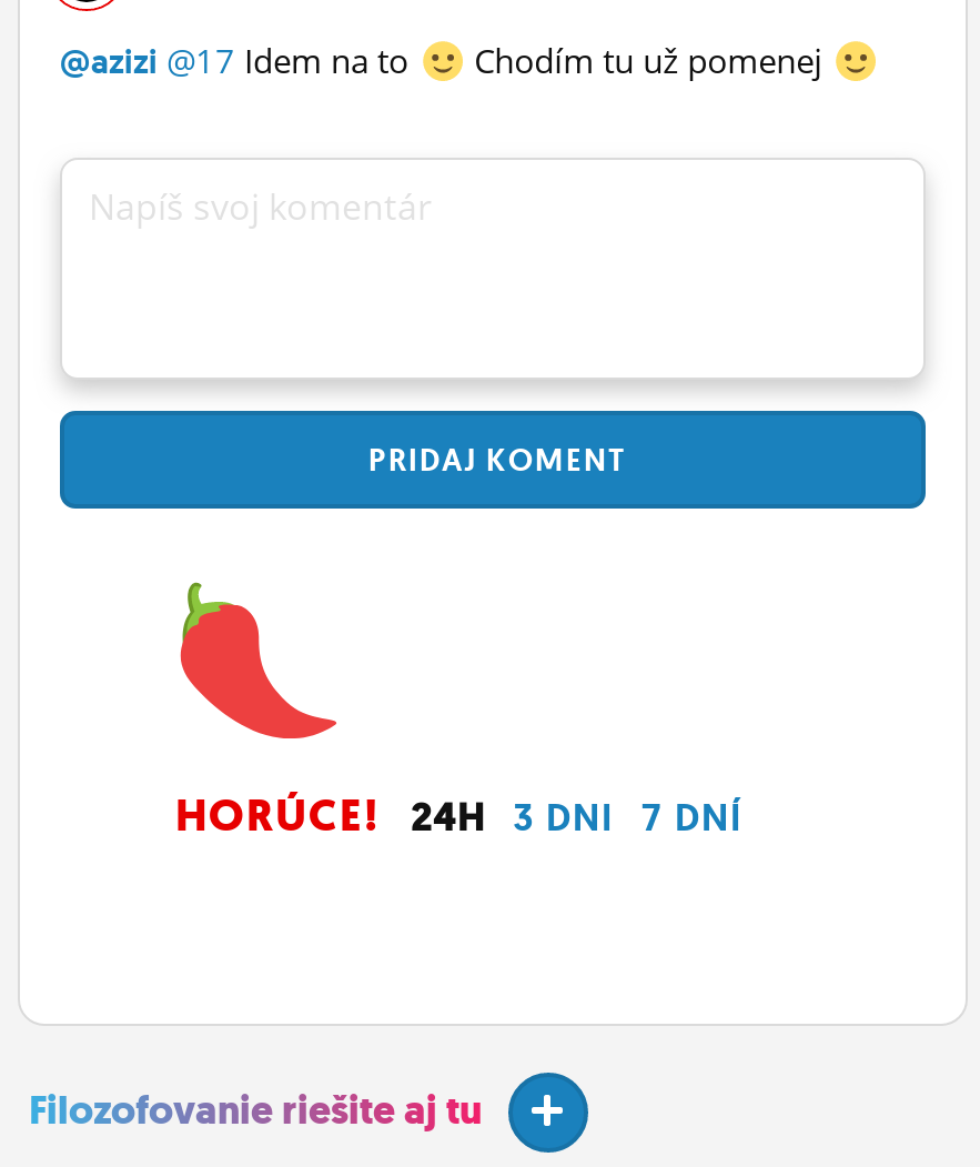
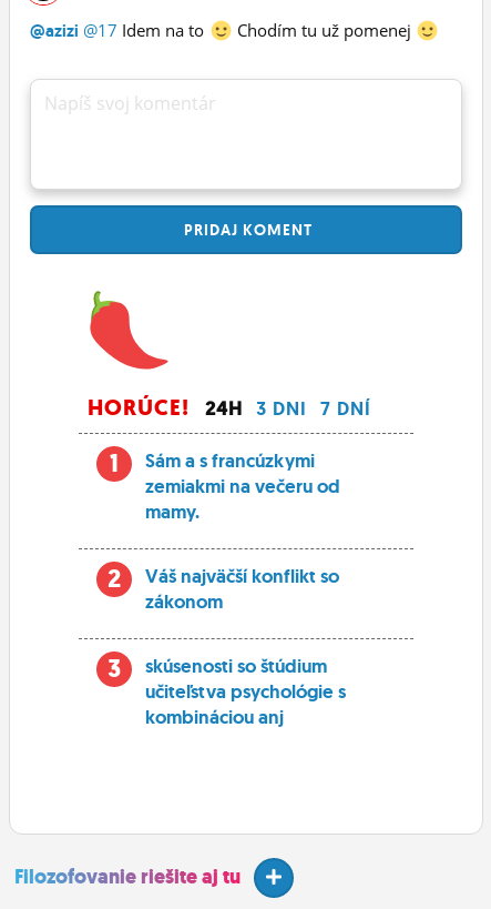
+ 1
+ Sám a s francúzkymi
+ zemiakmi na večeru od
+ mamy.
+ 2
+ Váš najväčší konflikt so
+ zákonom
+ 3
+ skúsenosti so štúdium
+ učiteľstva psychológie s
+ kombináciou anj
